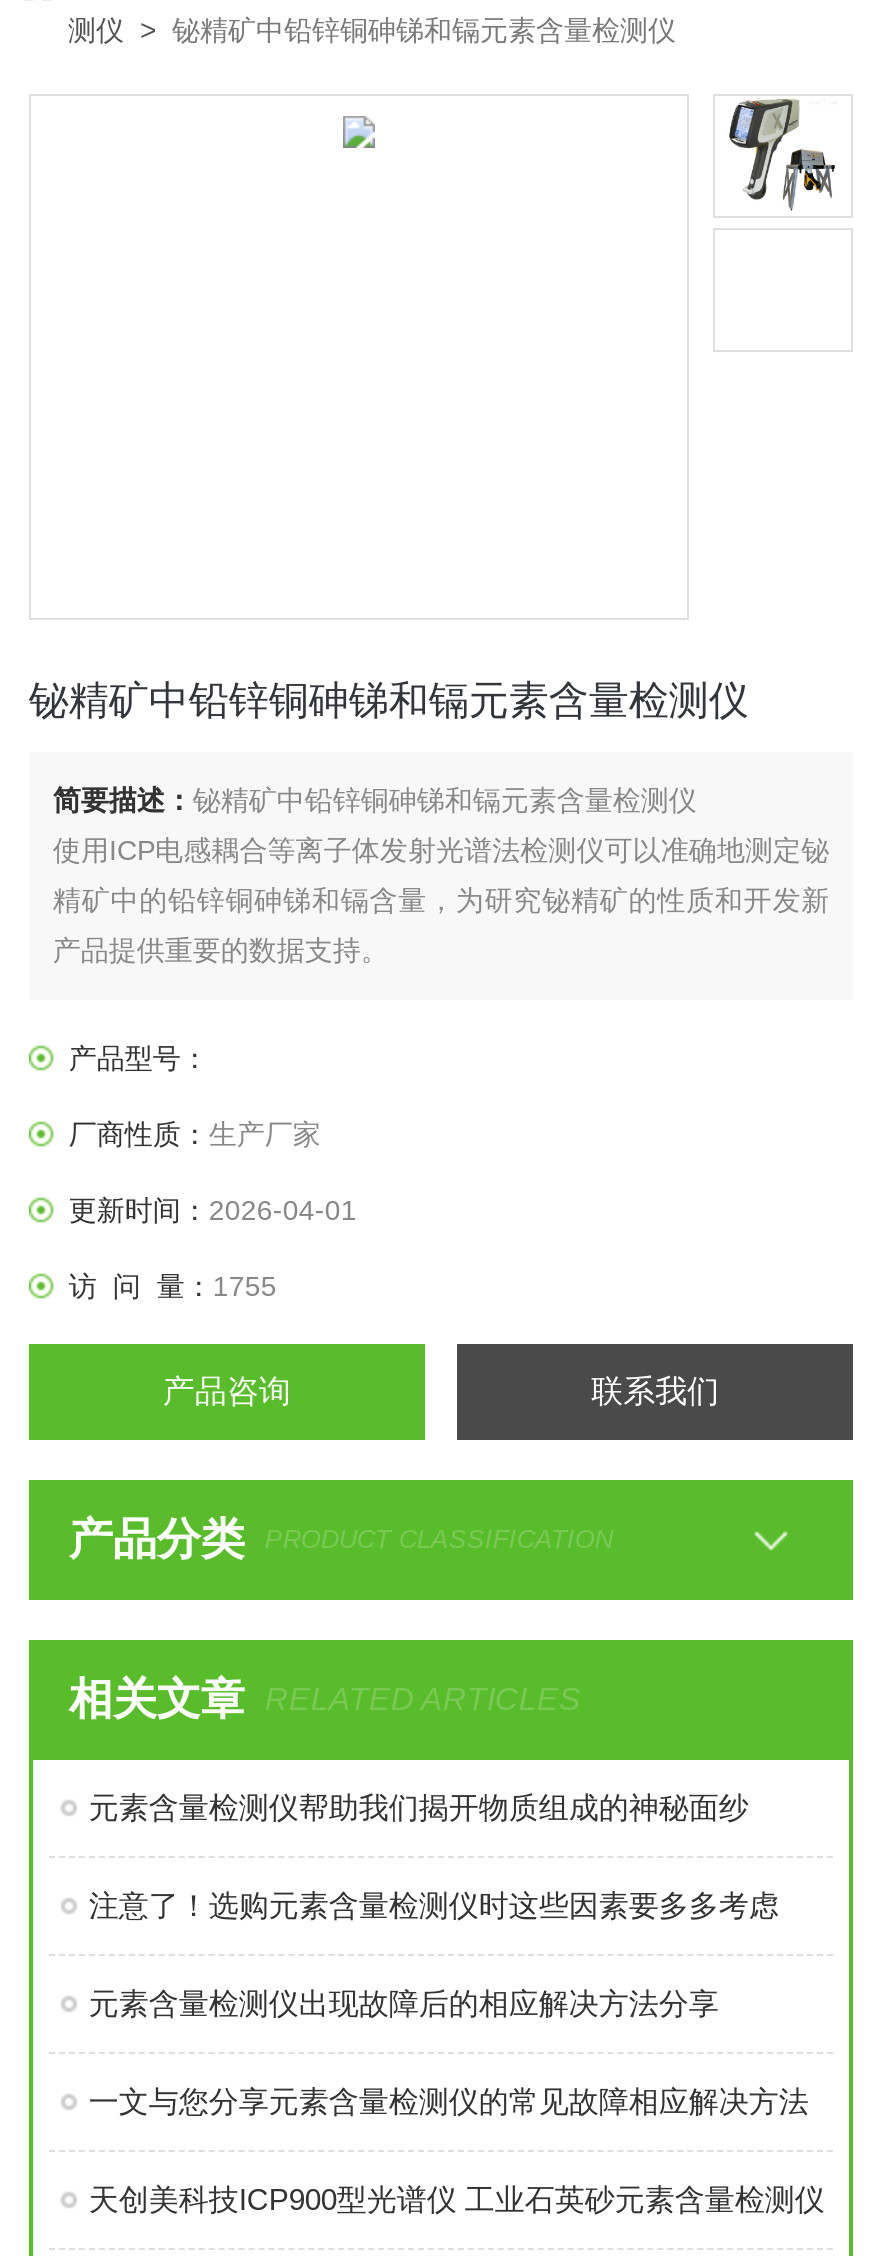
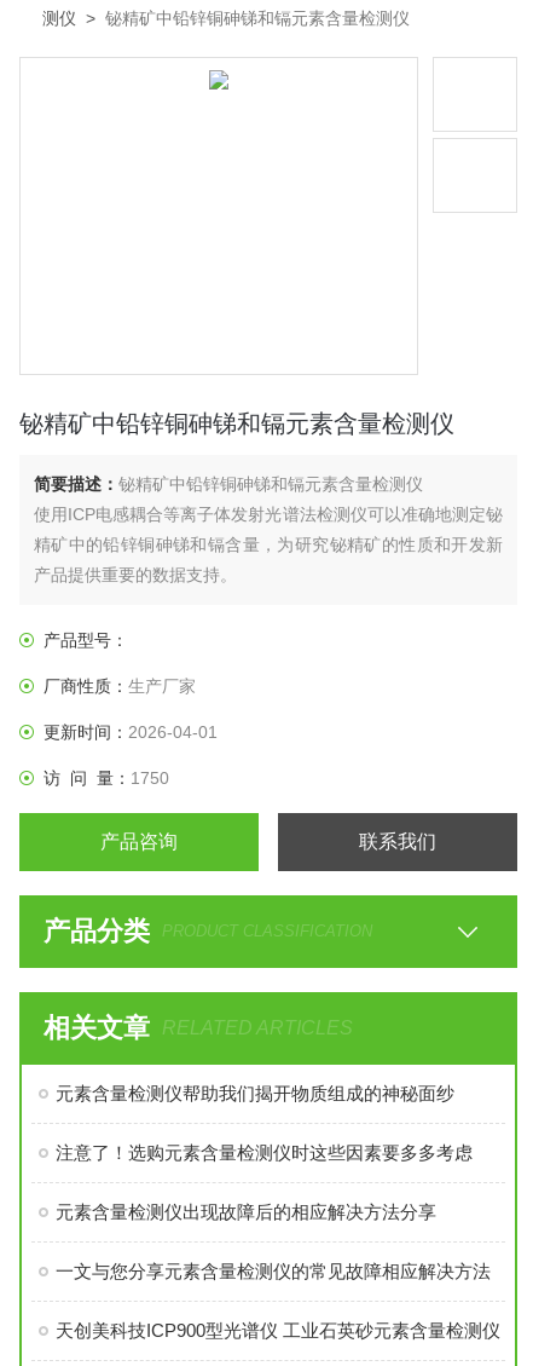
- [image]

- 访 问 量：1755
+ 访 问 量：1750
